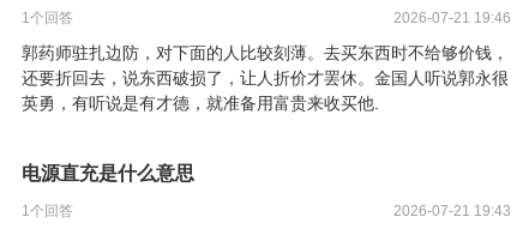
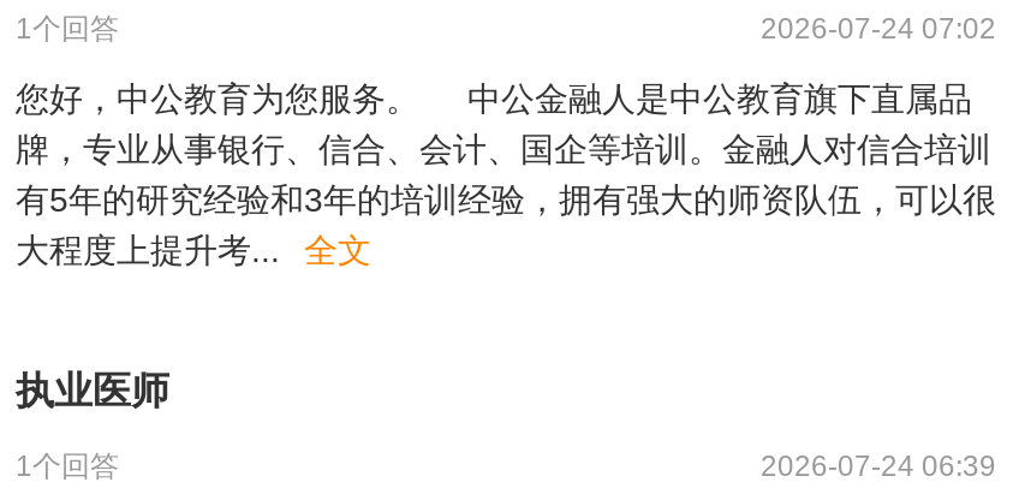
- 2026-07-21 19:46
+ 2026-07-24 07:02

- 郭药师驻扎边防，对下面的人比较刻薄。去买东西时不给够价钱，
- 还要折回去，说东西破损了，让人折价才罢休。金国人听说郭永很
- 英勇，有听说是有才德，就准备用富贵来收买他.
+ 您好，中公教育为您服务。 中公金融人是中公教育旗下直属品
+ 牌，专业从事银行、信合、会计、国企等培训。金融人对信合培训
+ 有5年的研究经验和3年的培训经验，拥有强大的师资队伍，可以很
+ 大程度上提升考...
+ 全文

- 电源直充是什么意思
+ 执业医师

- 2026-07-21 19:43
+ 2026-07-24 06:39
